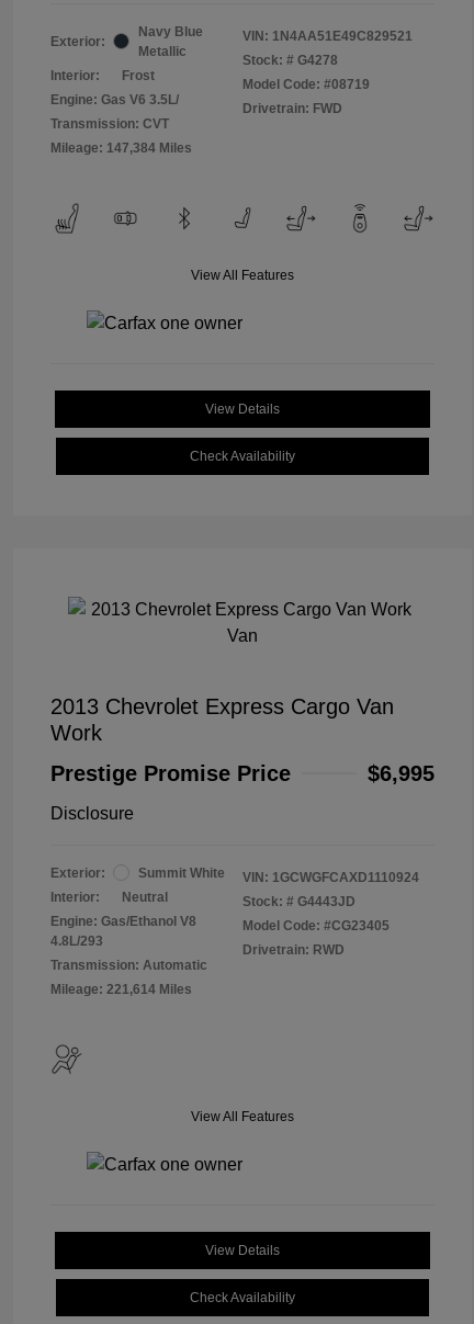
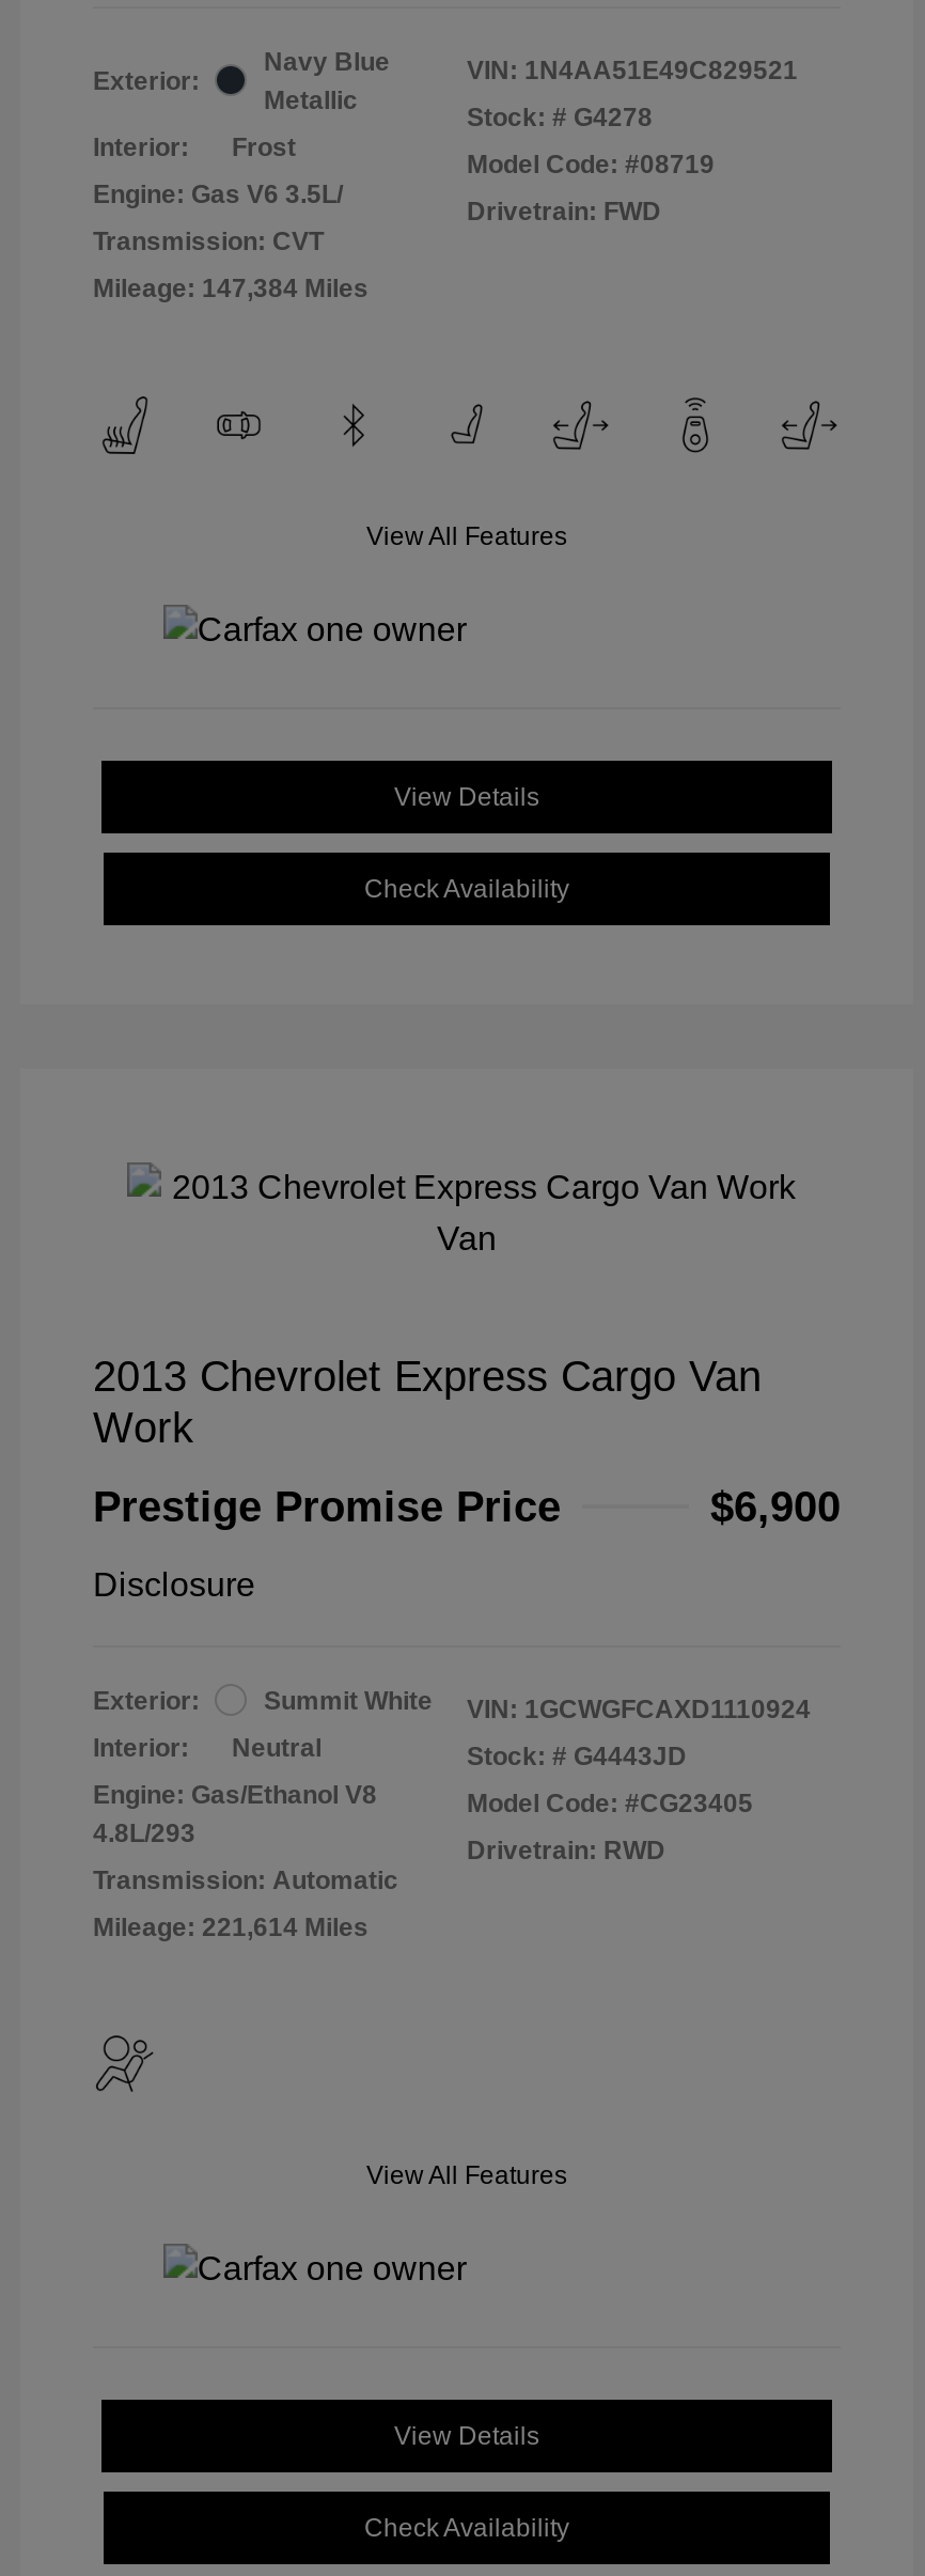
- $6,995
+ $6,900
